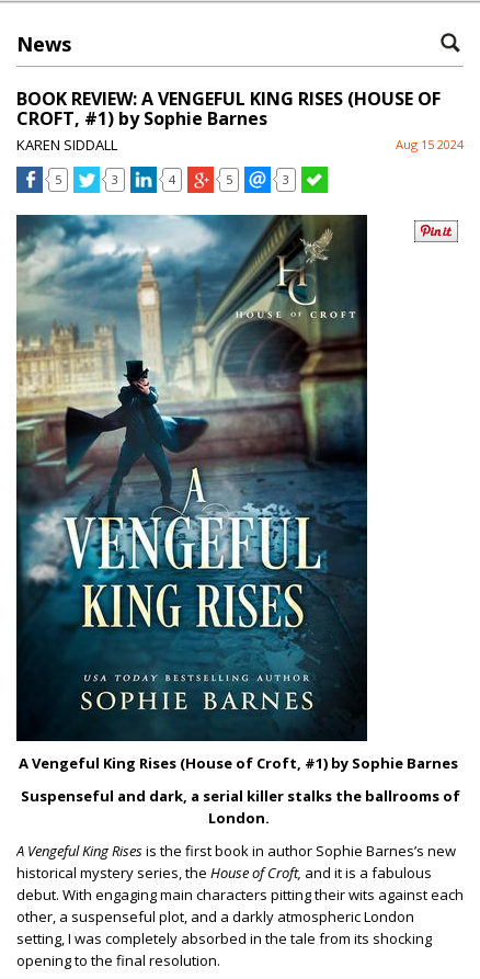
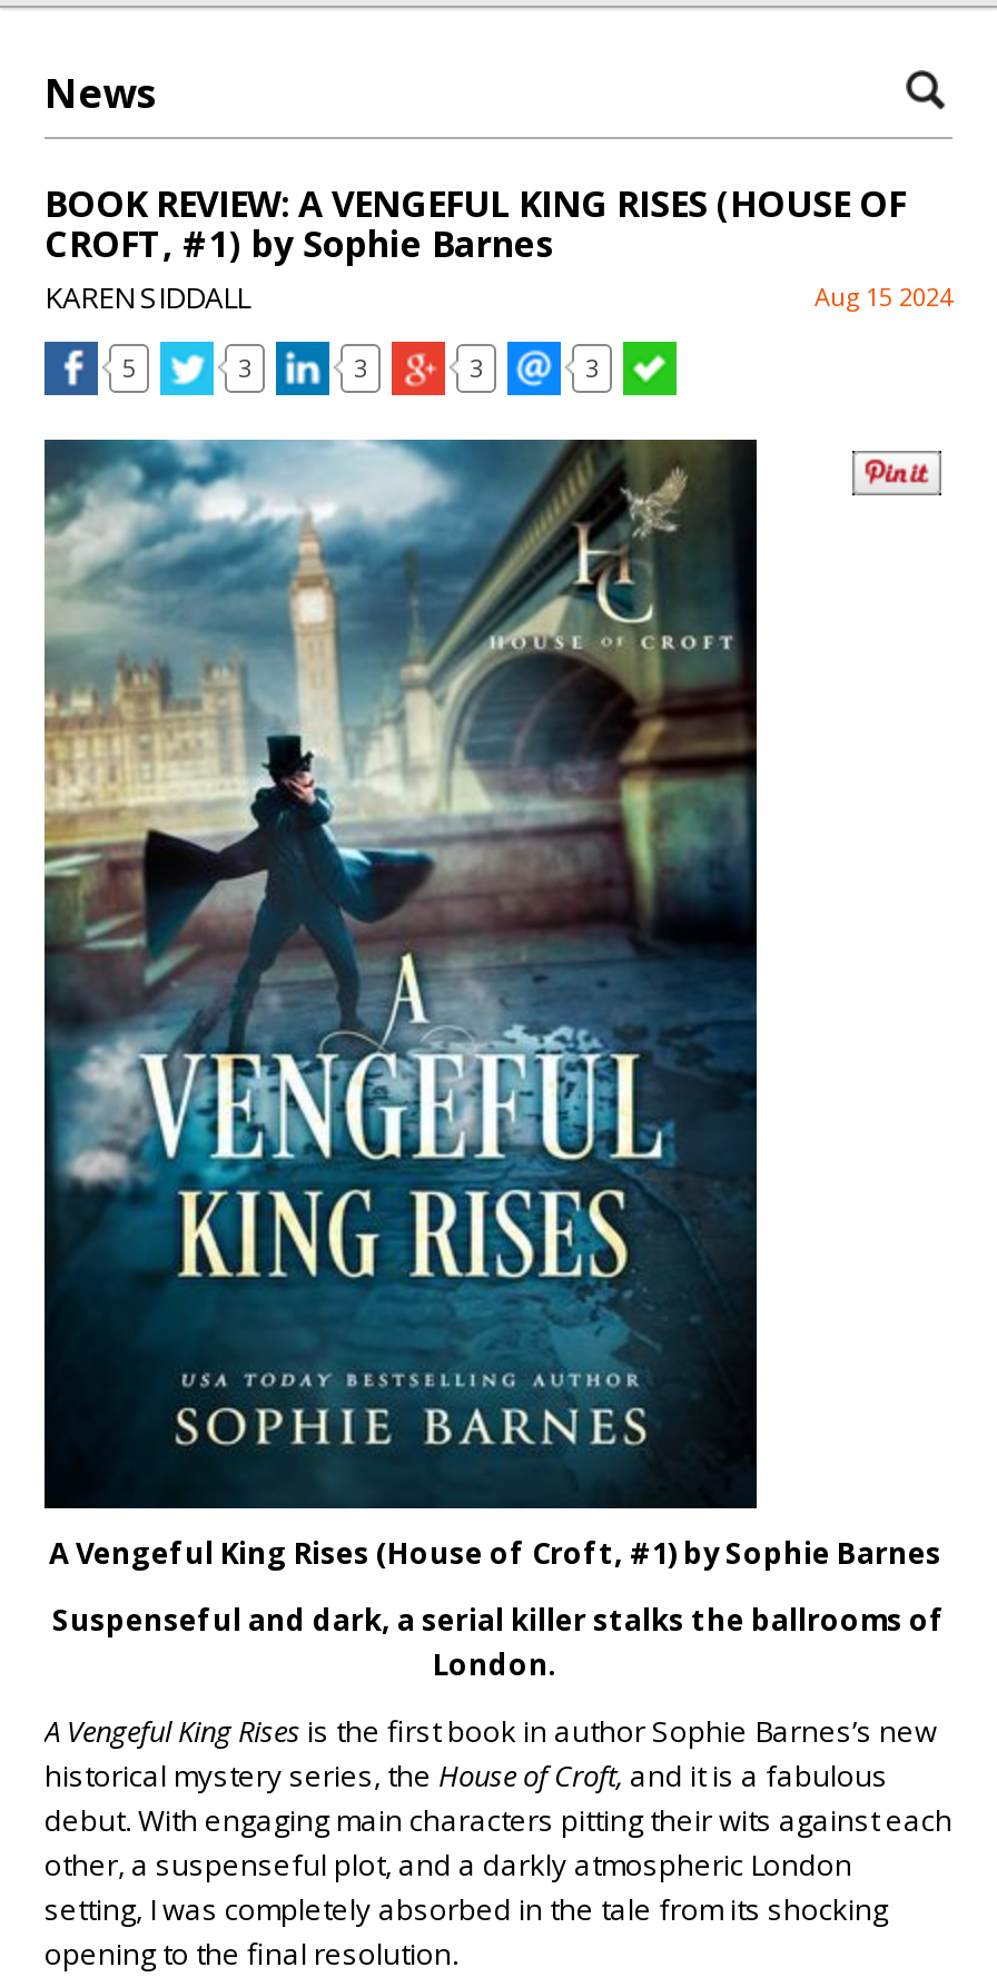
- 4
+ 3

- 5
+ 3
